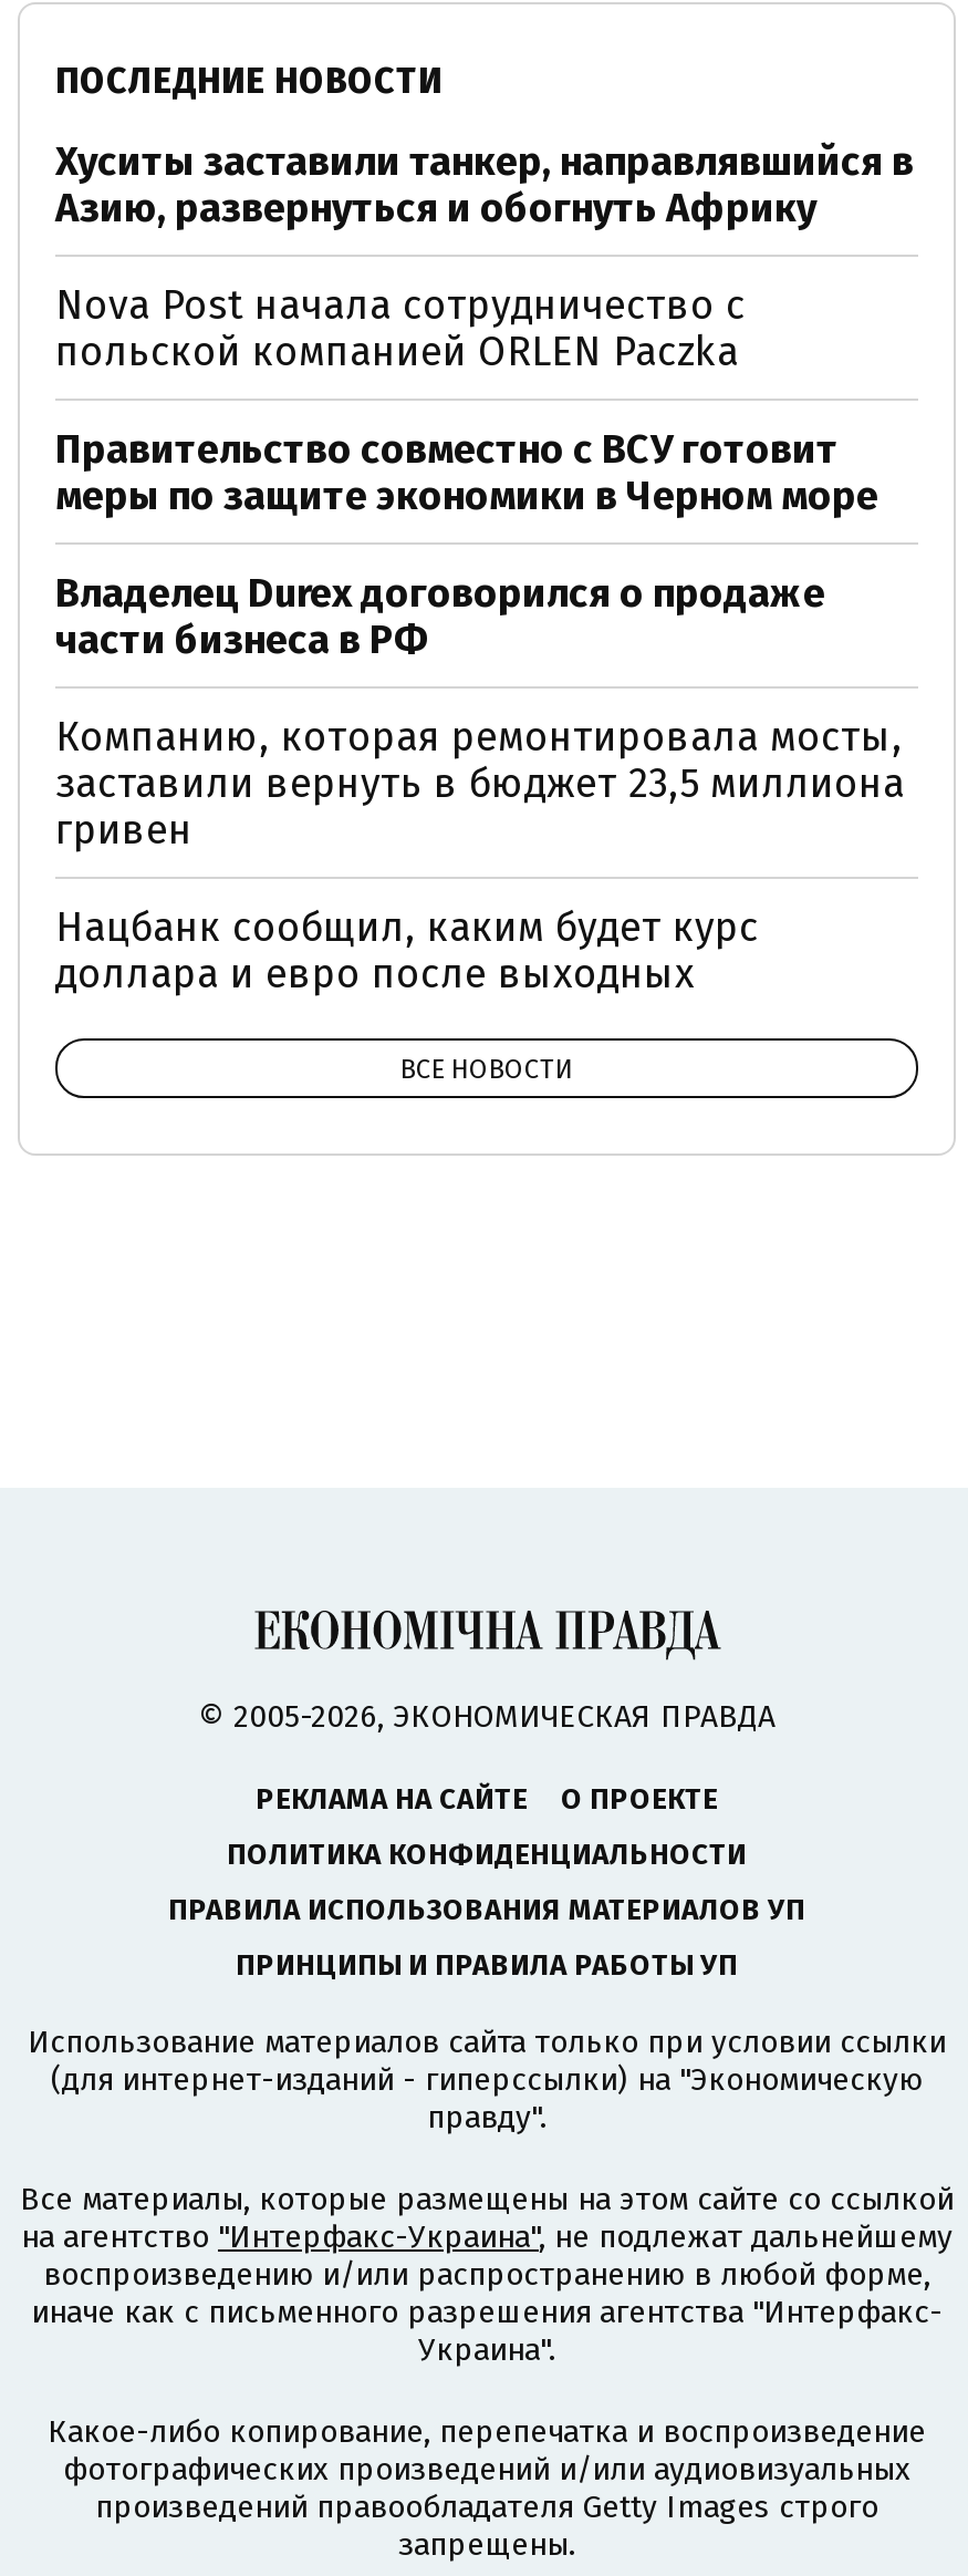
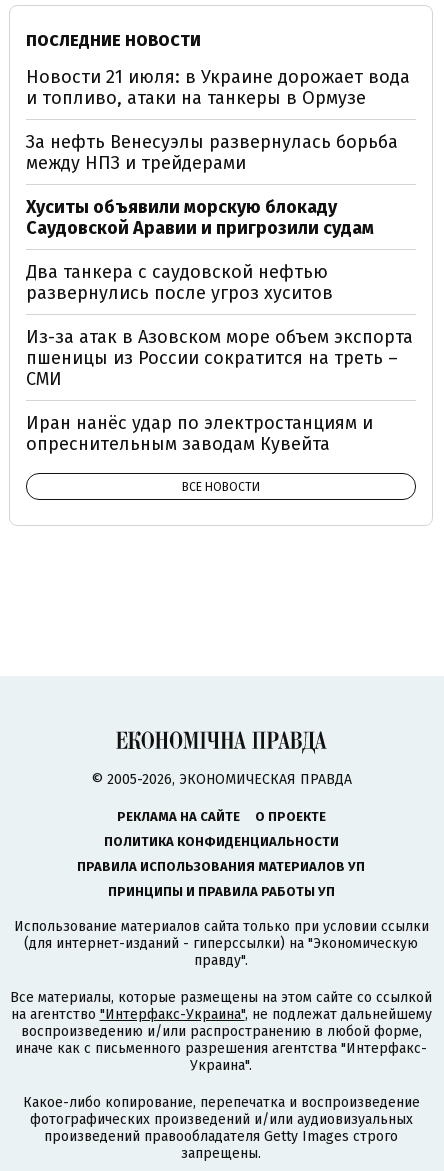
- Хуситы заставили танкер, направлявшийся в
- Азию, развернуться и обогнуть Африку
+ Новости 21 июля: в Украине дорожает вода
+ и топливо, атаки на танкеры в Ормузе

- Nova Post начала сотрудничество с
- польской компанией ORLEN Paczka
+ За нефть Венесуэлы развернулась борьба
+ между НПЗ и трейдерами

- Правительство совместно с ВСУ готовит
- меры по защите экономики в Черном море
+ Хуситы объявили морскую блокаду
+ Саудовской Аравии и пригрозили судам

- Владелец Durex договорился о продаже
- части бизнеса в РФ
+ Два танкера с саудовской нефтью
+ развернулись после угроз хуситов

- Компанию, которая ремонтировала мосты,
- заставили вернуть в бюджет 23,5 миллиона
- гривен
+ Из-за атак в Азовском море объем экспорта
+ пшеницы из России сократится на треть –
+ СМИ

- Нацбанк сообщил, каким будет курс
- доллара и евро после выходных
+ Иран нанёс удар по электростанциям и
+ опреснительным заводам Кувейта
